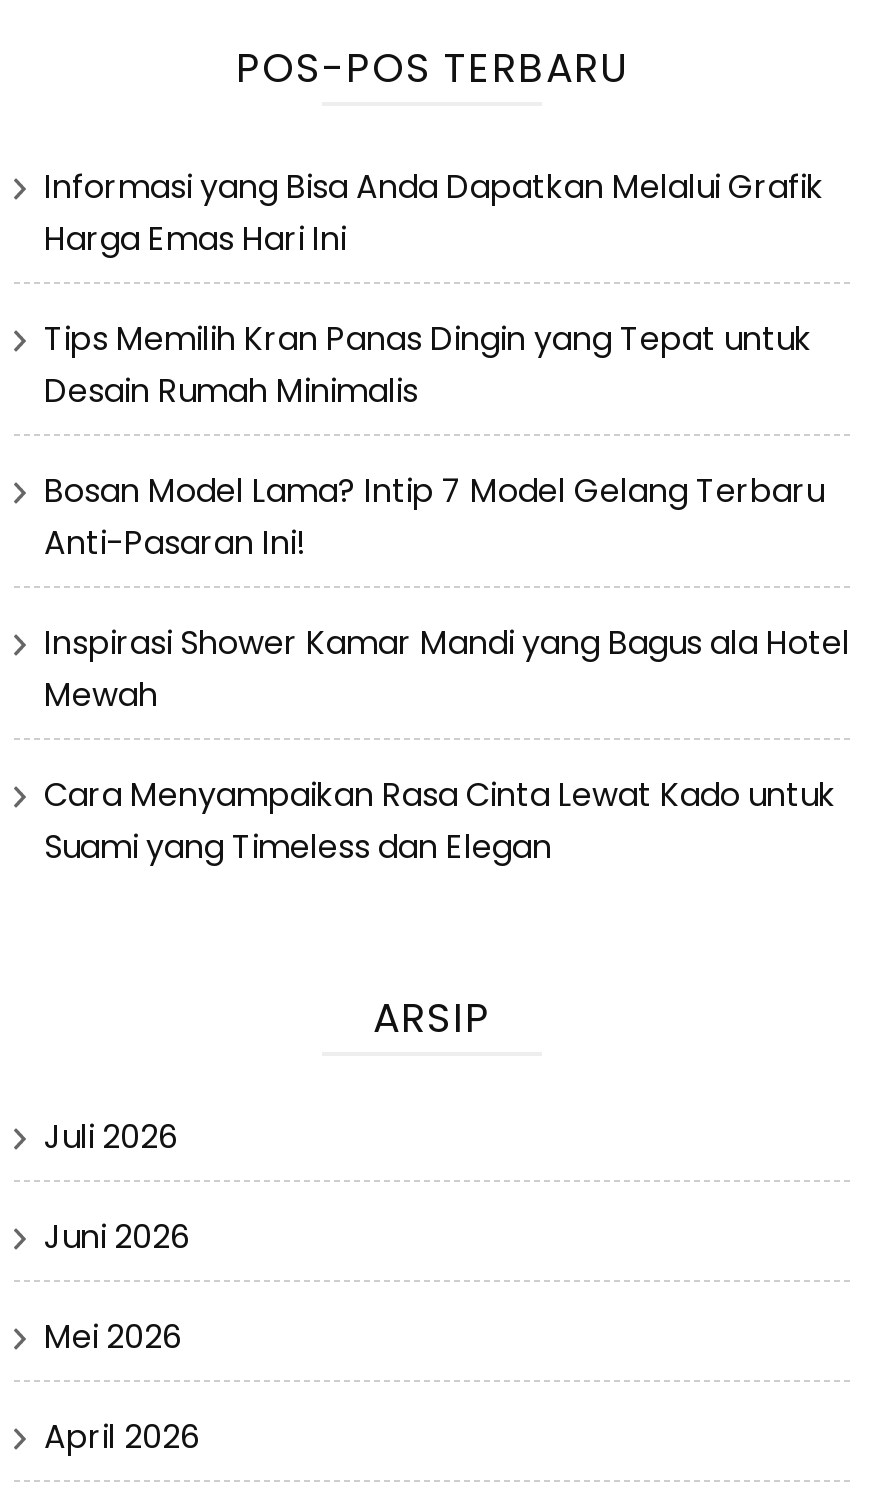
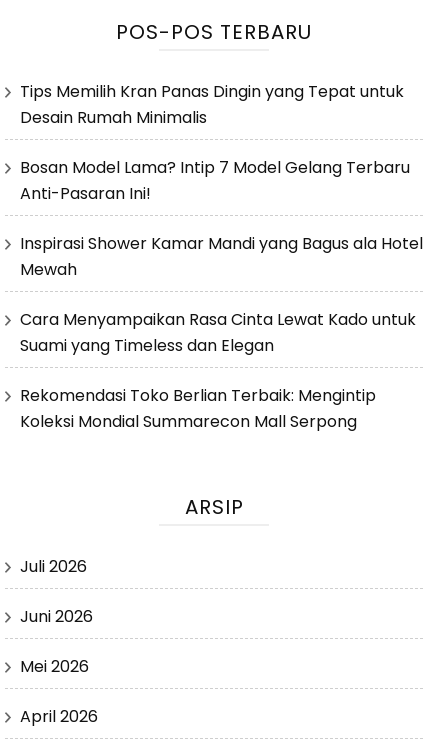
- Informasi yang Bisa Anda Dapatkan Melalui Grafik
- Harga Emas Hari Ini

moved up: Tips Memilih Kran Panas Dingin yang Tepat untuk | Desain Rumah Minimalis | Bosan Model Lama? Intip 7 Model Gelang Terbaru | Anti-Pasaran Ini! | Inspirasi Shower Kamar Mandi yang Bagus ala Hotel | Mewah | Cara Menyampaikan Rasa Cinta Lewat Kado untuk | Suami yang Timeless dan Elegan

+ Rekomendasi Toko Berlian Terbaik: Mengintip
+ Koleksi Mondial Summarecon Mall Serpong
